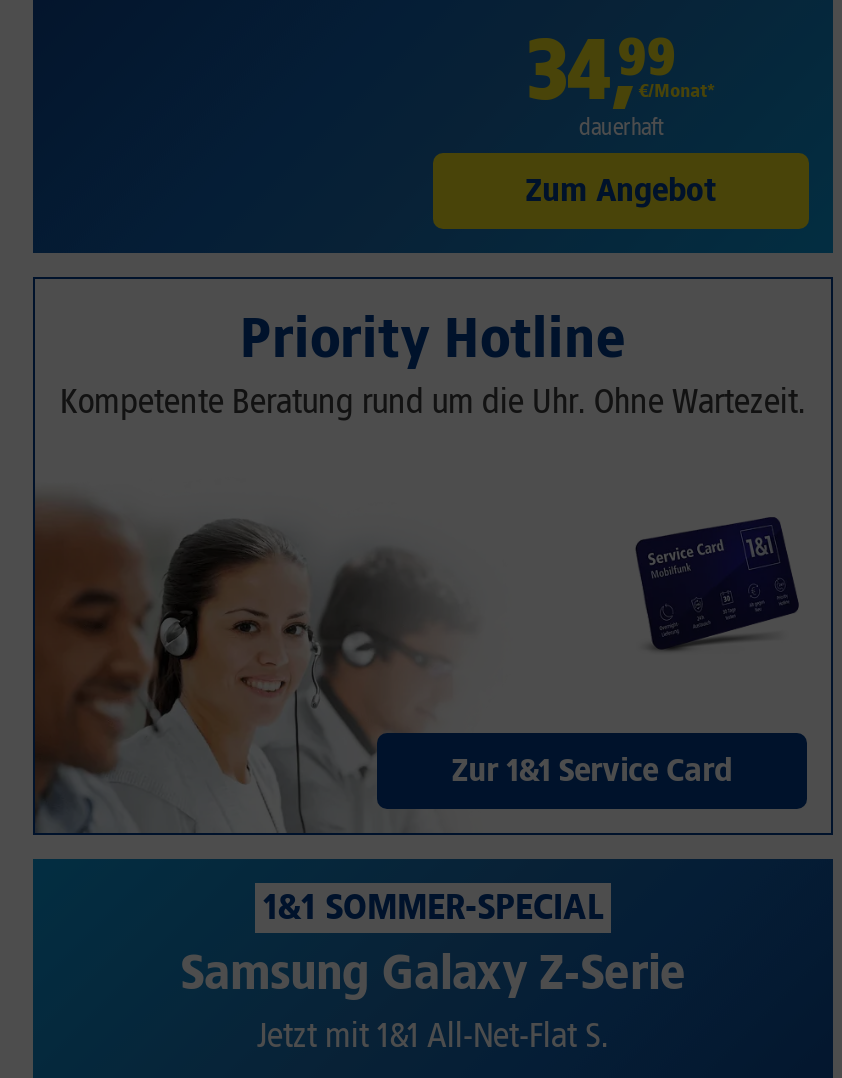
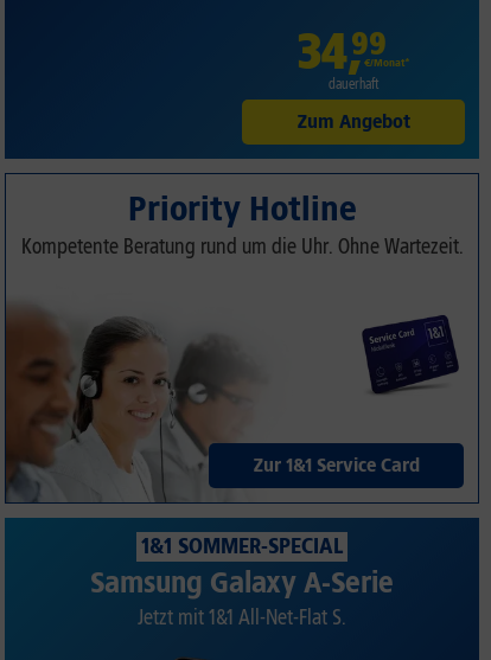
- Samsung Galaxy Z-Serie
+ Samsung Galaxy A-Serie
